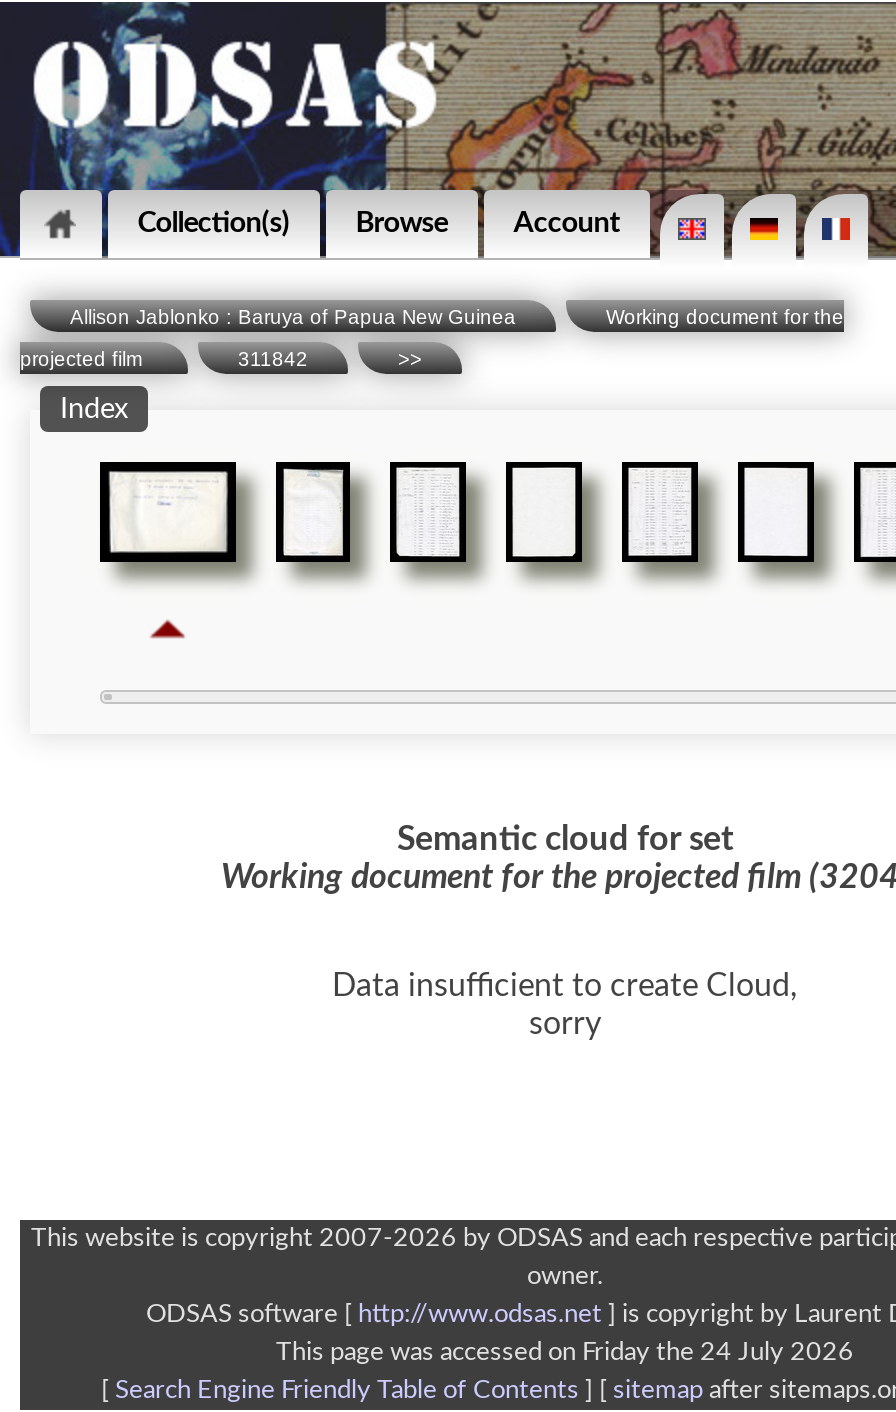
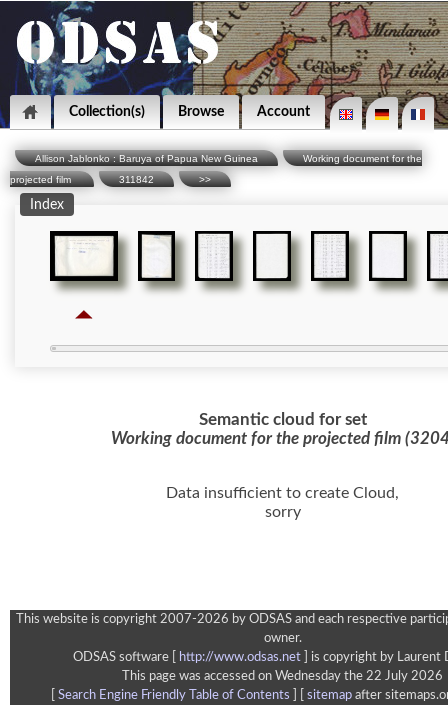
- This page was accessed on Friday the 24 July 2026
+ This page was accessed on Wednesday the 22 July 2026
